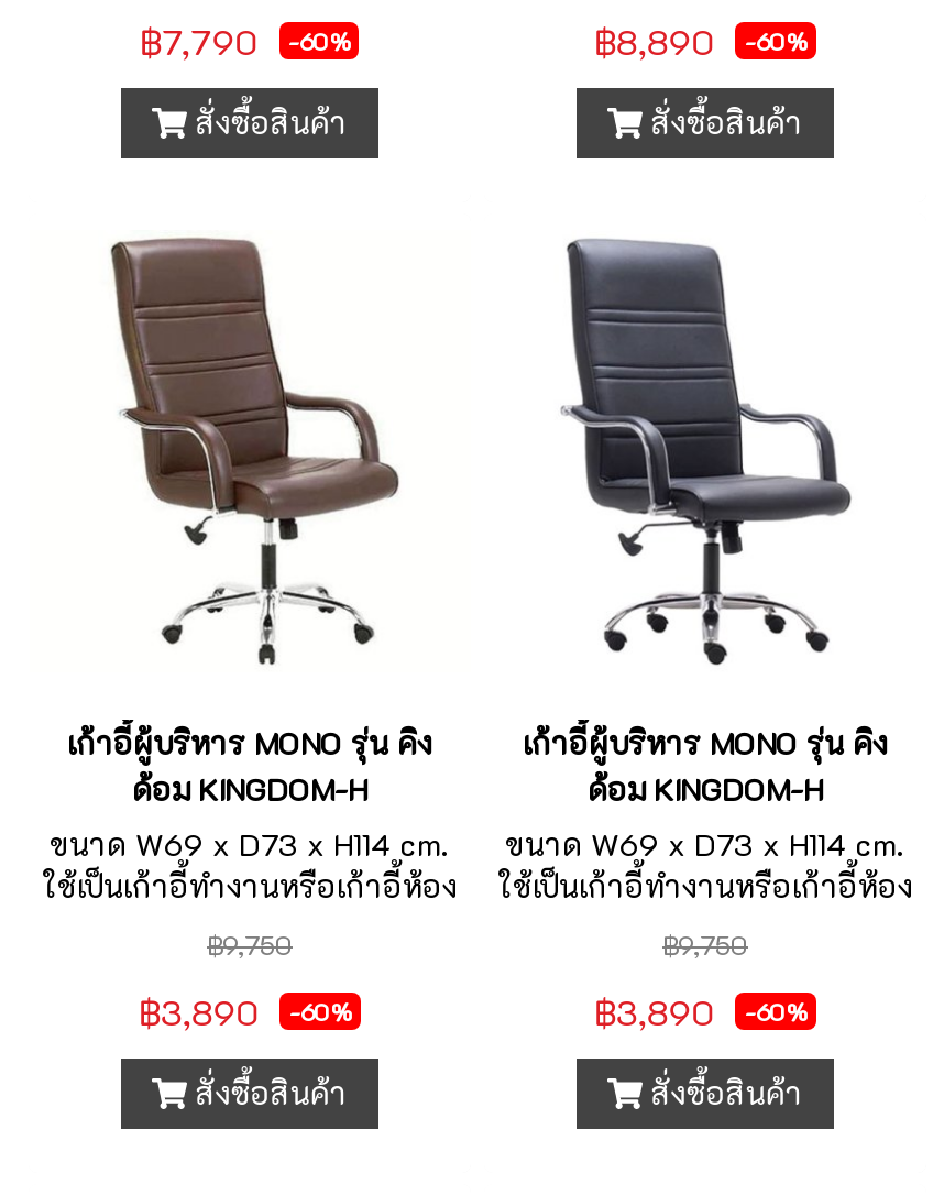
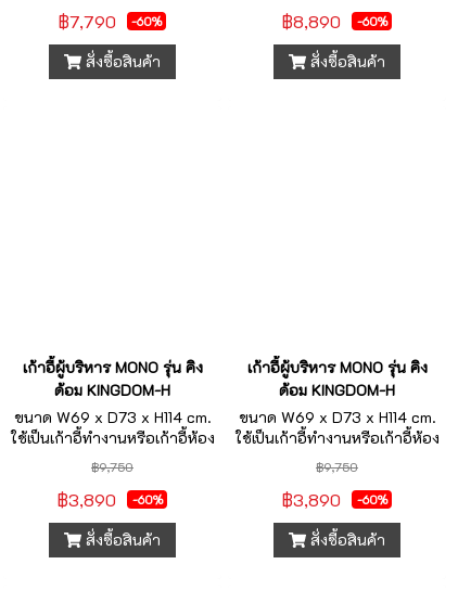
- [image]

- [image]
